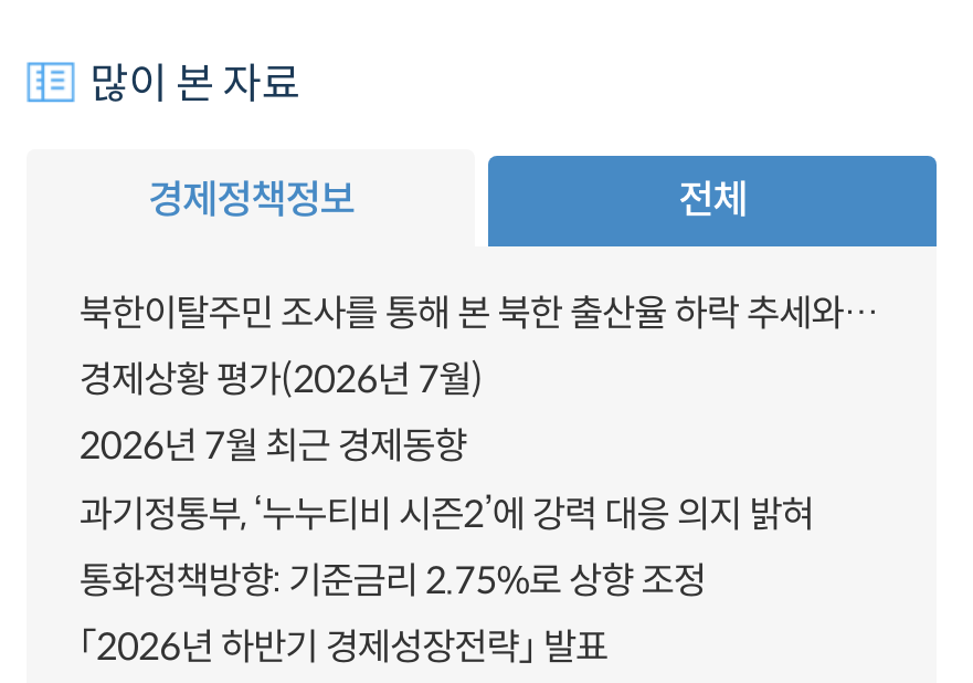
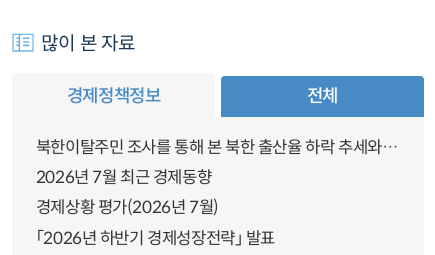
moved down: 경제상황 평가(2026년 7월)

- 과기정통부, ‘누누티비 시즌2’에 강력 대응 의지 밝혀
- 통화정책방향: 기준금리 2.75%로 상향 조정
